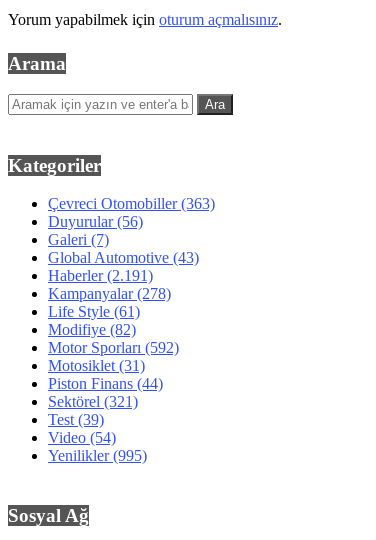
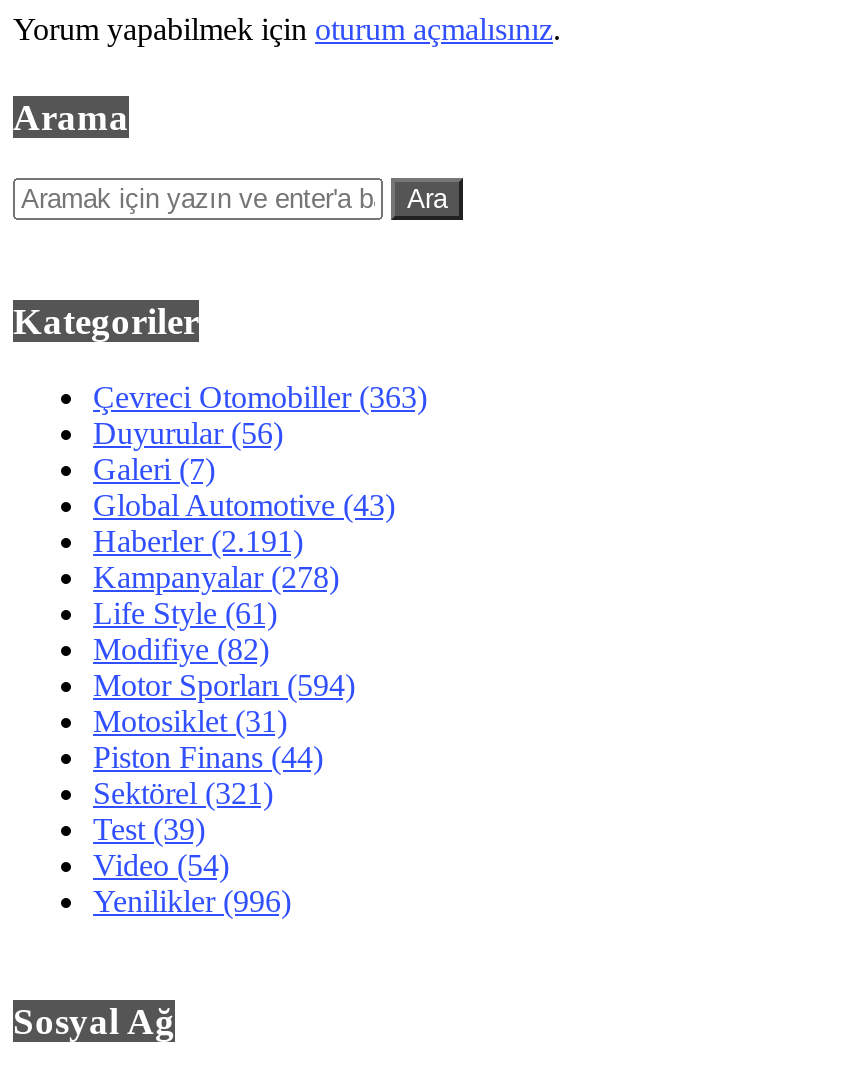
- Motor Sporları (592)
+ Motor Sporları (594)

- Yenilikler(995)
+ Yenilikler(996)
